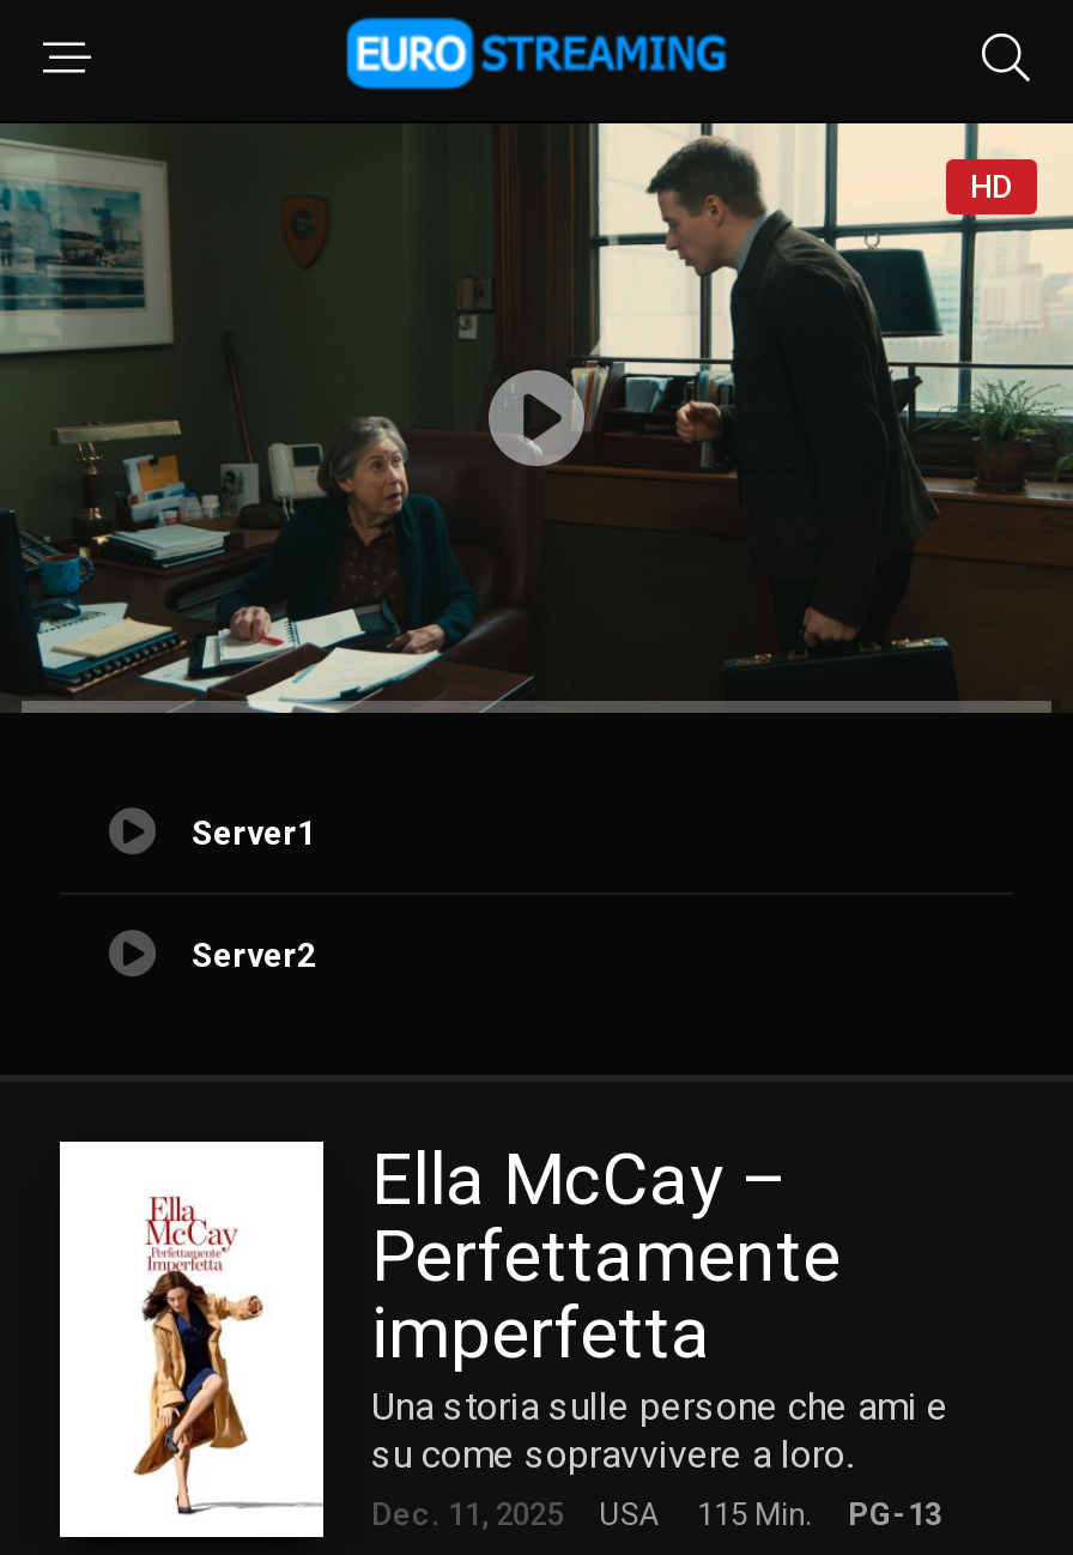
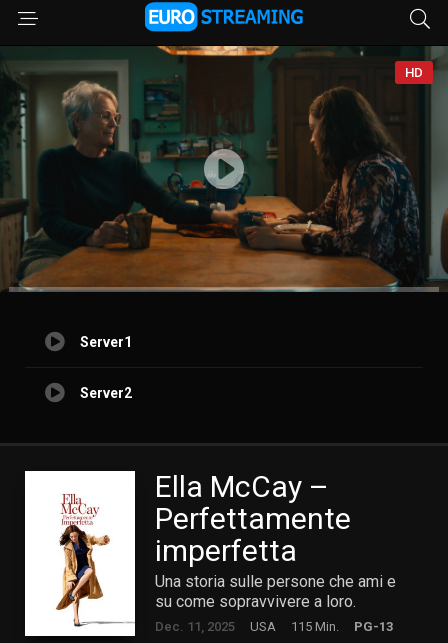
- [image]
+ [image]
